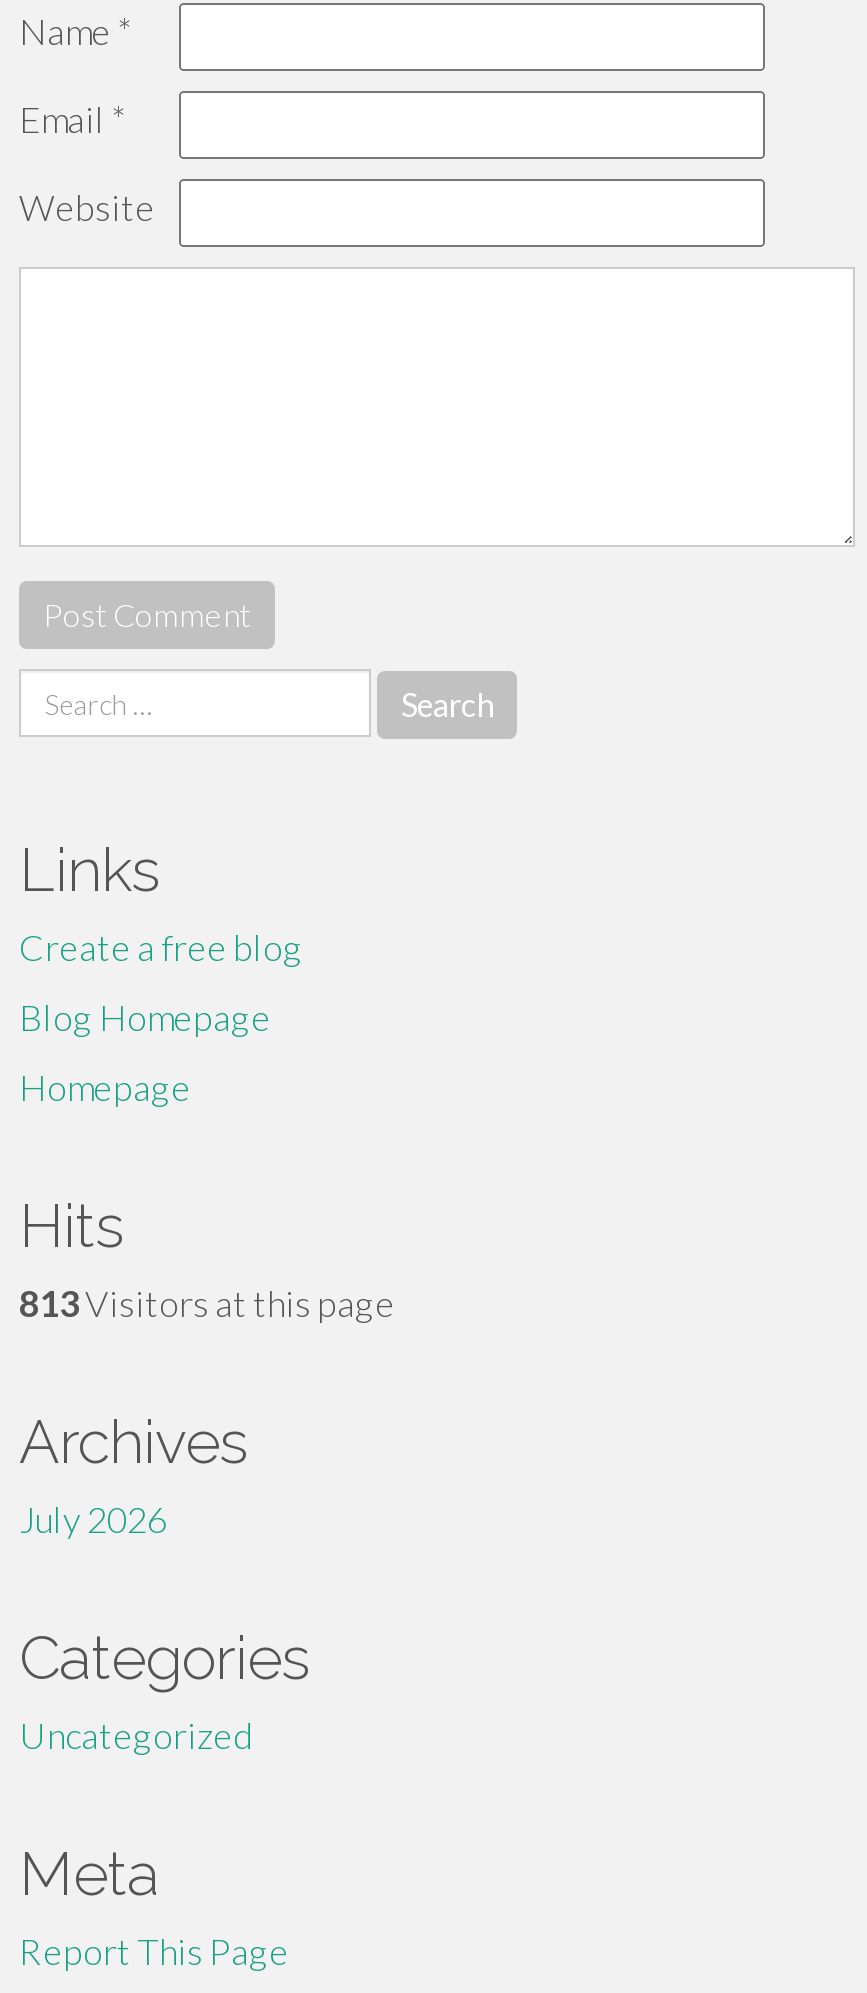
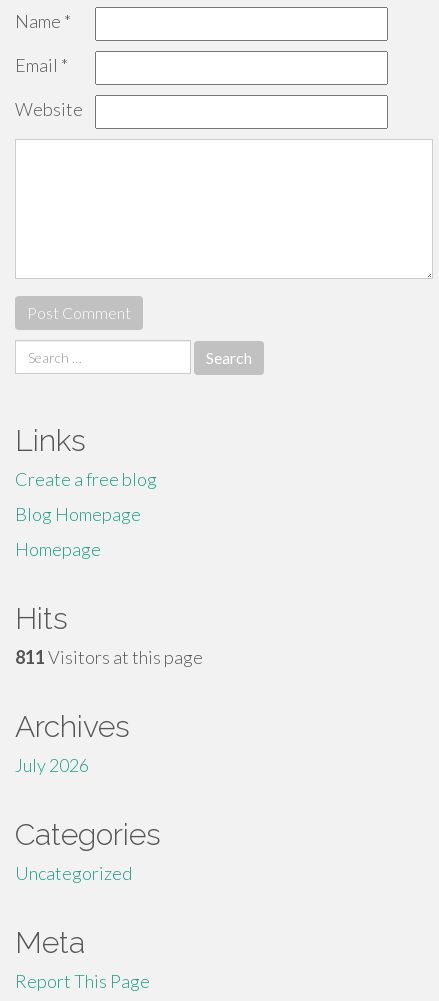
- 813Visitors at this page
+ 811Visitors at this page
